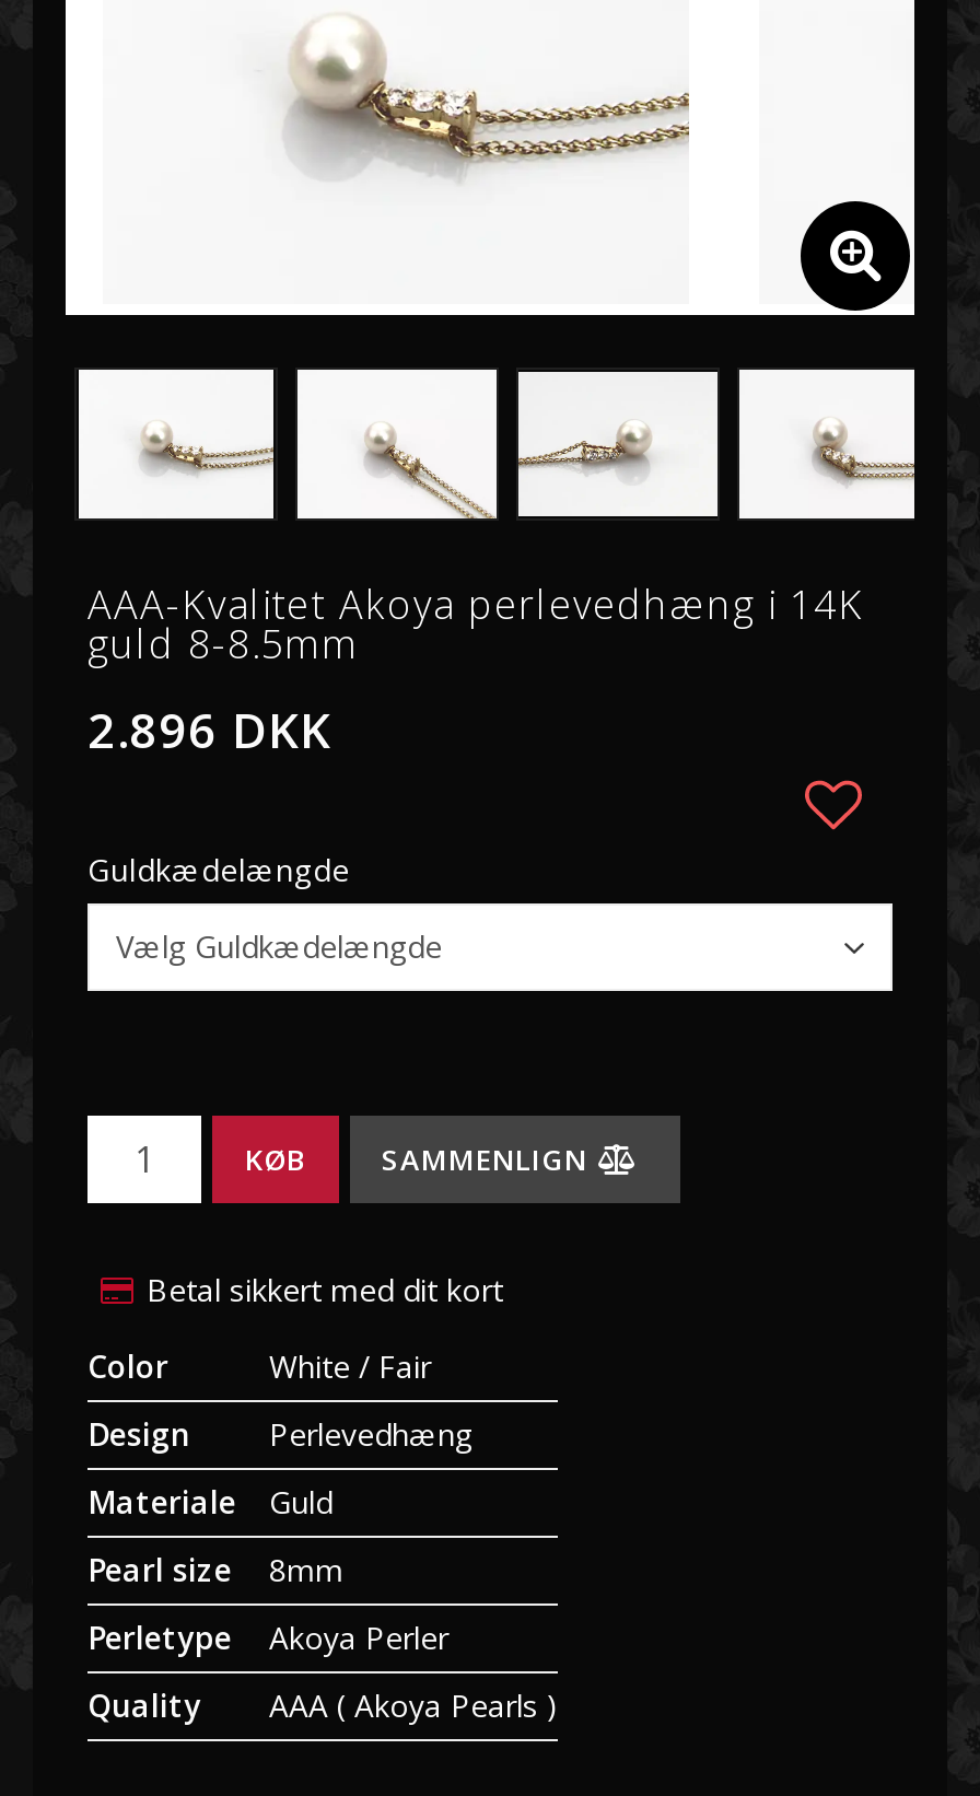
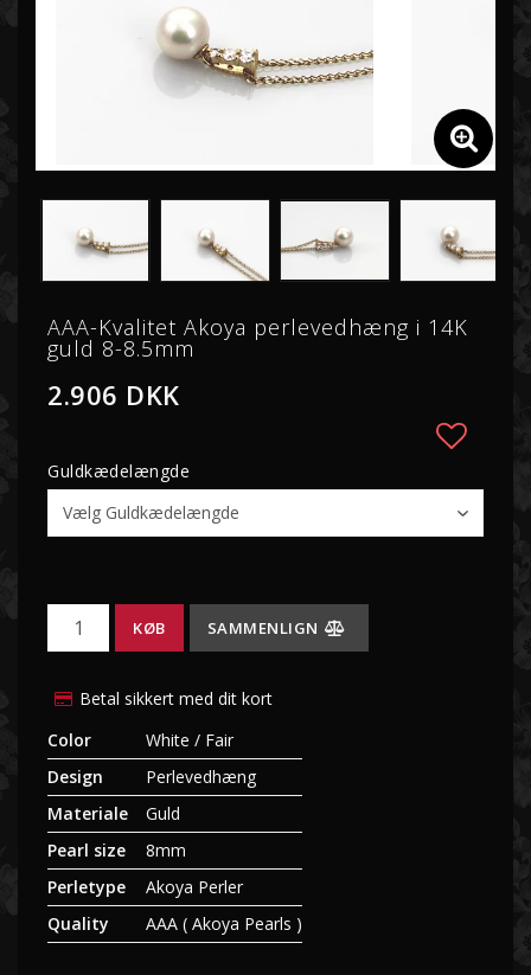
- 2.896 DKK
+ 2.906 DKK
